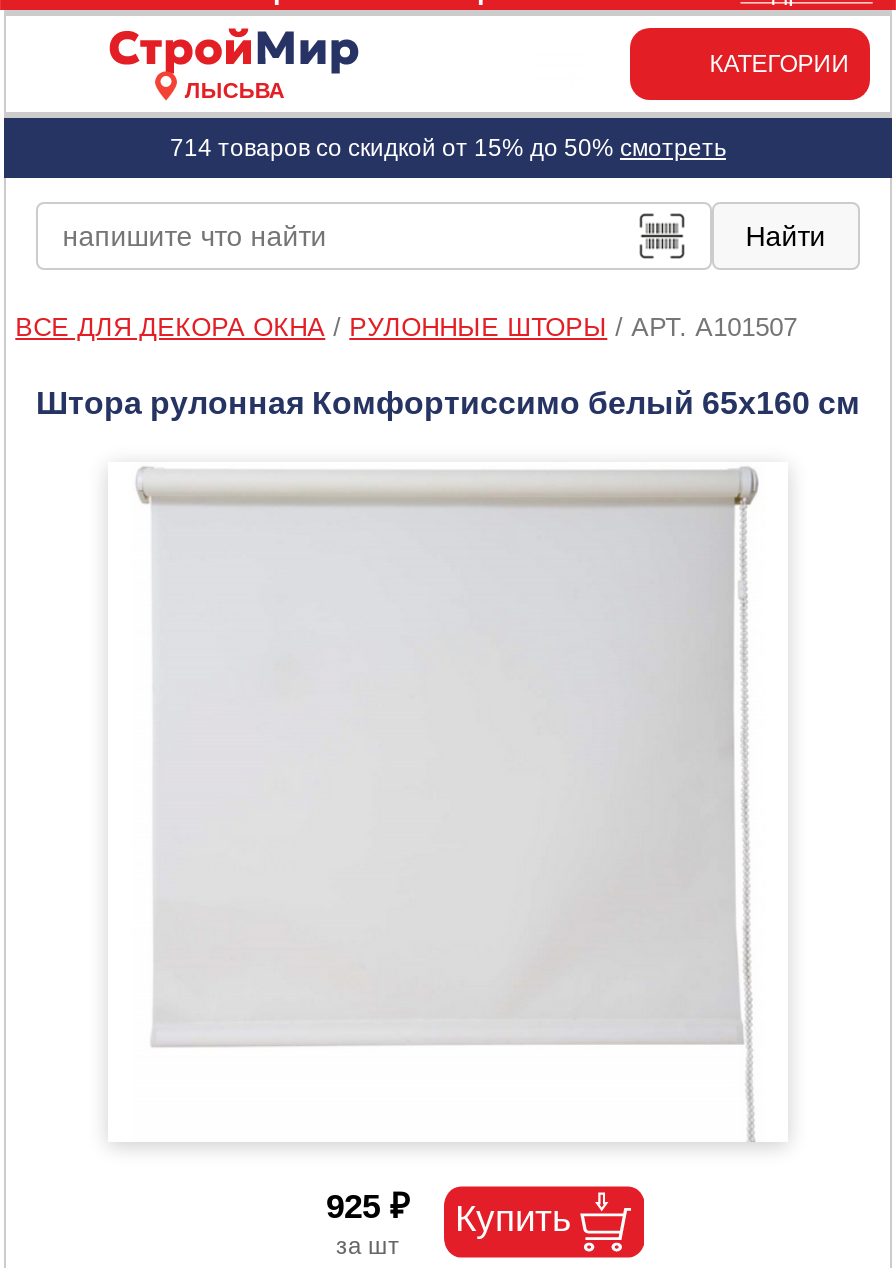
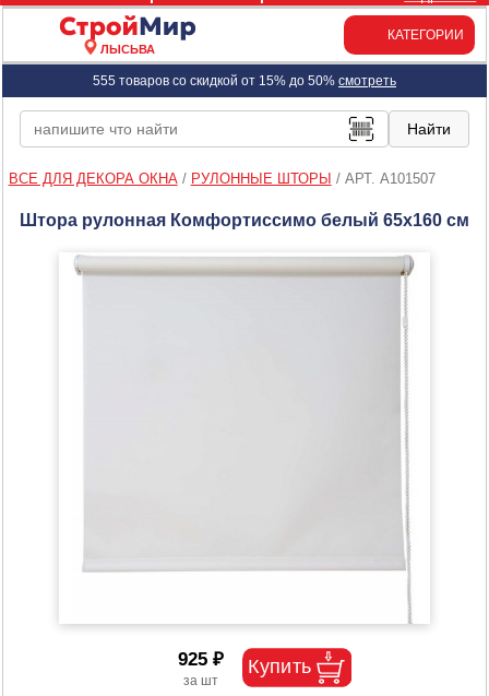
- 714 товаров со скидкой от 15% до 50% смотреть
+ 555 товаров со скидкой от 15% до 50% смотреть
